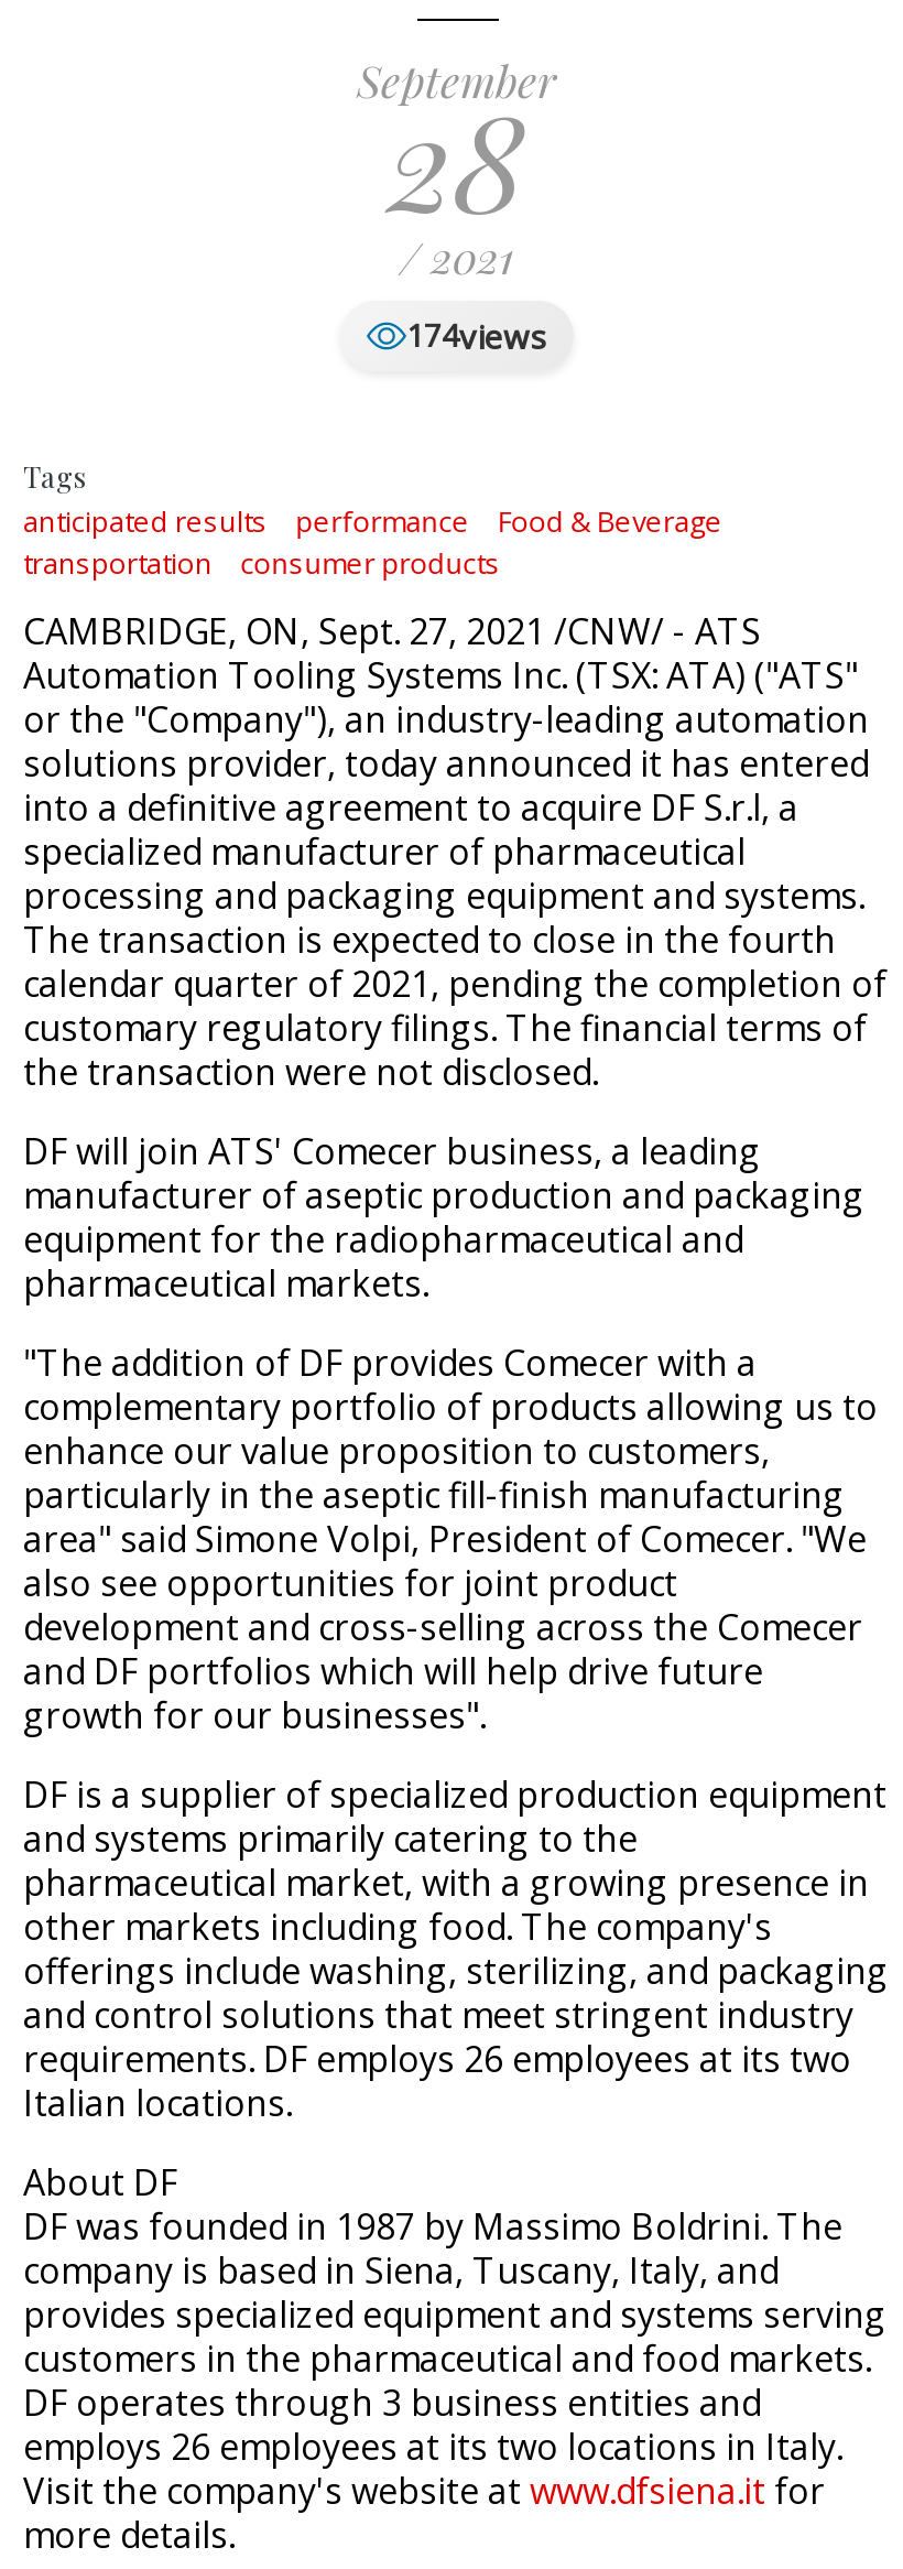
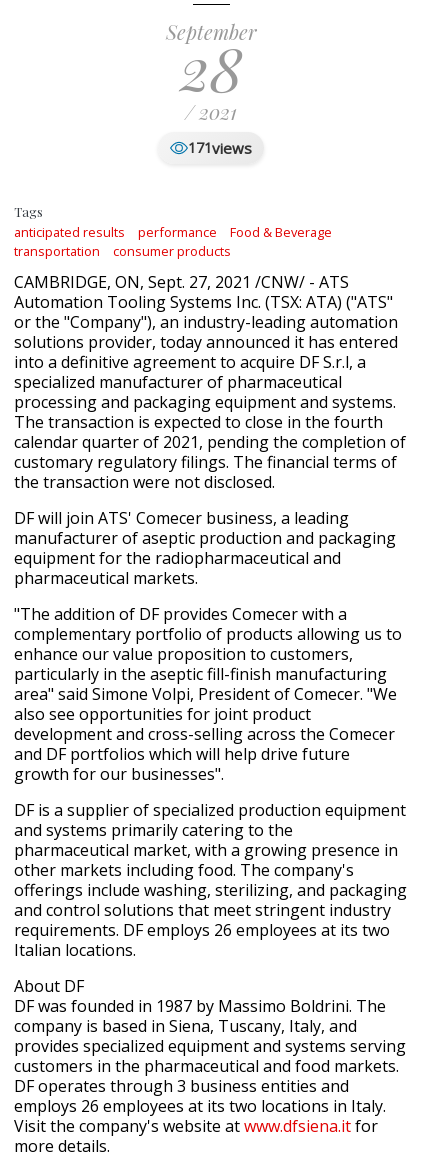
- 174views
+ 171views
